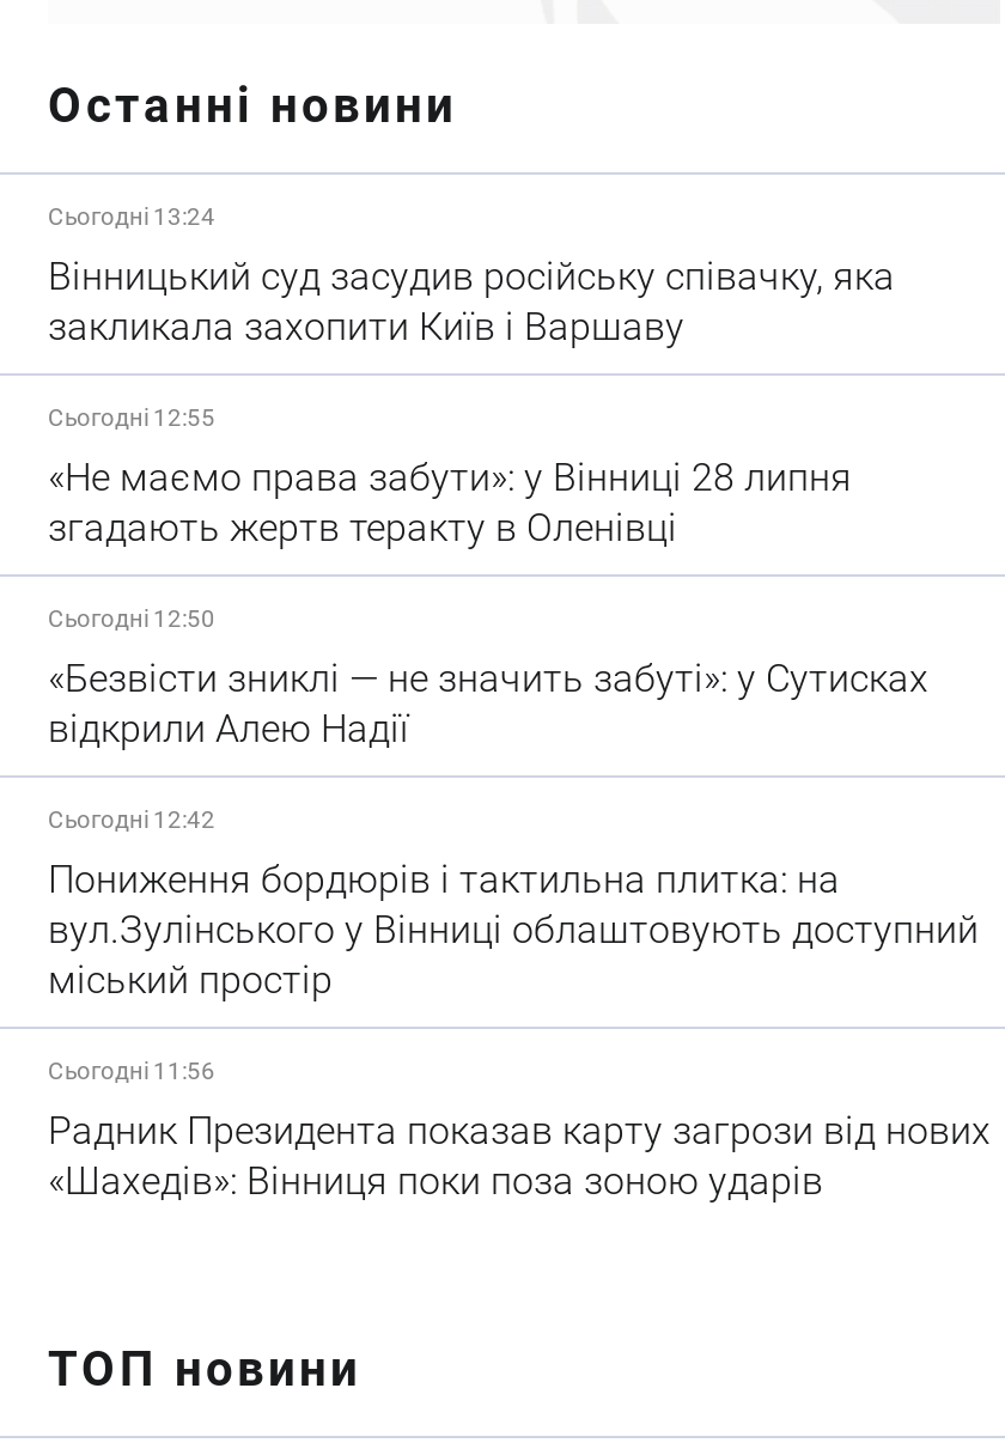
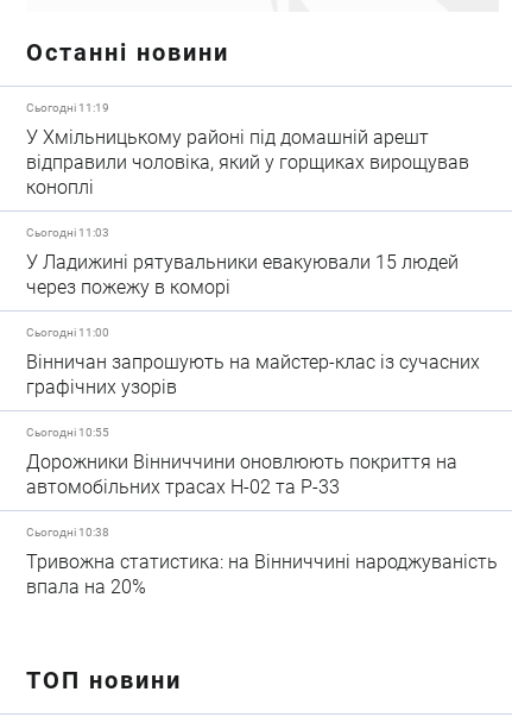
- Сьогодні 13:24
- Вінницький суд засудив російську співачку, яка
- закликала захопити Київ і Варшаву
+ Сьогодні 11:19
+ У Хмільницькому районі під домашній арешт
+ відправили чоловіка, який у горщиках вирощував
+ коноплі

- Сьогодні 12:55
- «Не маємо права забути»: у Вінниці 28 липня
- згадають жертв теракту в Оленівці
+ Сьогодні 11:03
+ У Ладижині рятувальники евакуювали 15 людей
+ через пожежу в коморі

- Сьогодні 12:50
- «Безвісти зниклі — не значить забуті»: у Сутисках
- відкрили Алею Надії
+ Сьогодні 11:00
+ Вінничан запрошують на майстер-клас із сучасних
+ графічних узорів

- Сьогодні 12:42
- Пониження бордюрів і тактильна плитка: на
- вул.Зулінського у Вінниці облаштовують доступний
- міський простір
+ Сьогодні 10:55
+ Дорожники Вінниччини оновлюють покриття на
+ автомобільних трасах Н-02 та Р-33

- Сьогодні 11:56
- Радник Президента показав карту загрози від нових
- «Шахедів»: Вінниця поки поза зоною ударів
+ Сьогодні 10:38
+ Тривожна статистика: на Вінниччині народжуваність
+ впала на 20%
